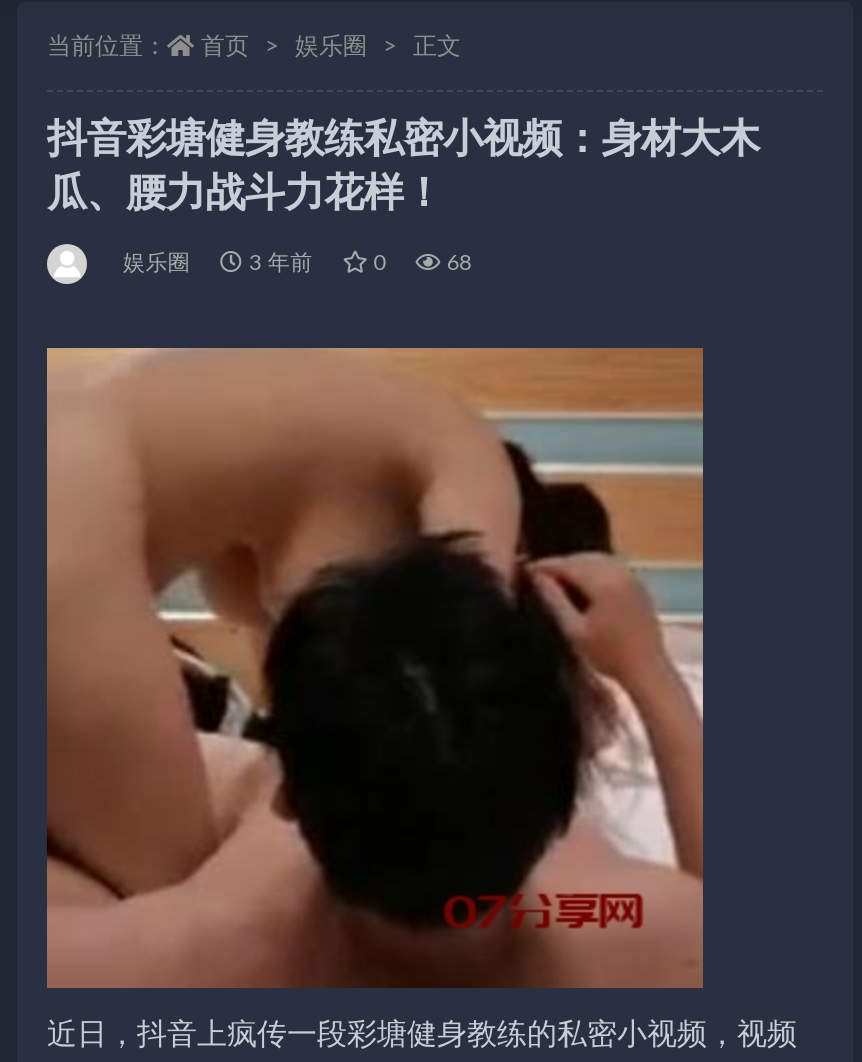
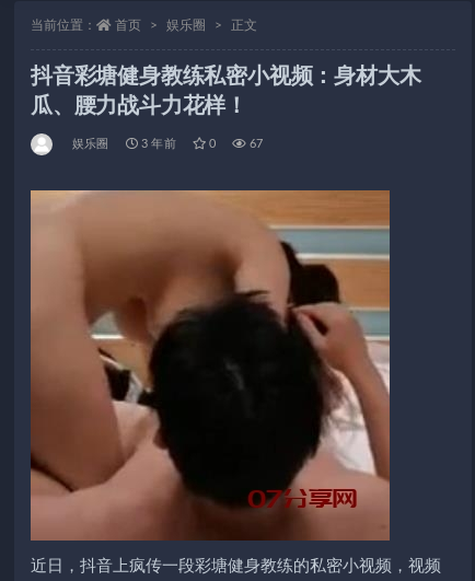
- 68
+ 67
